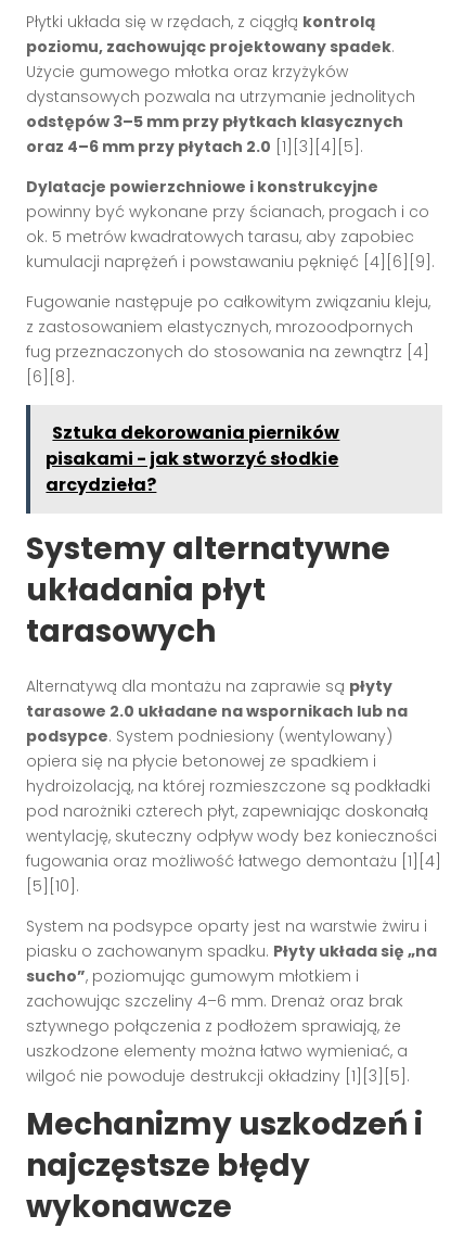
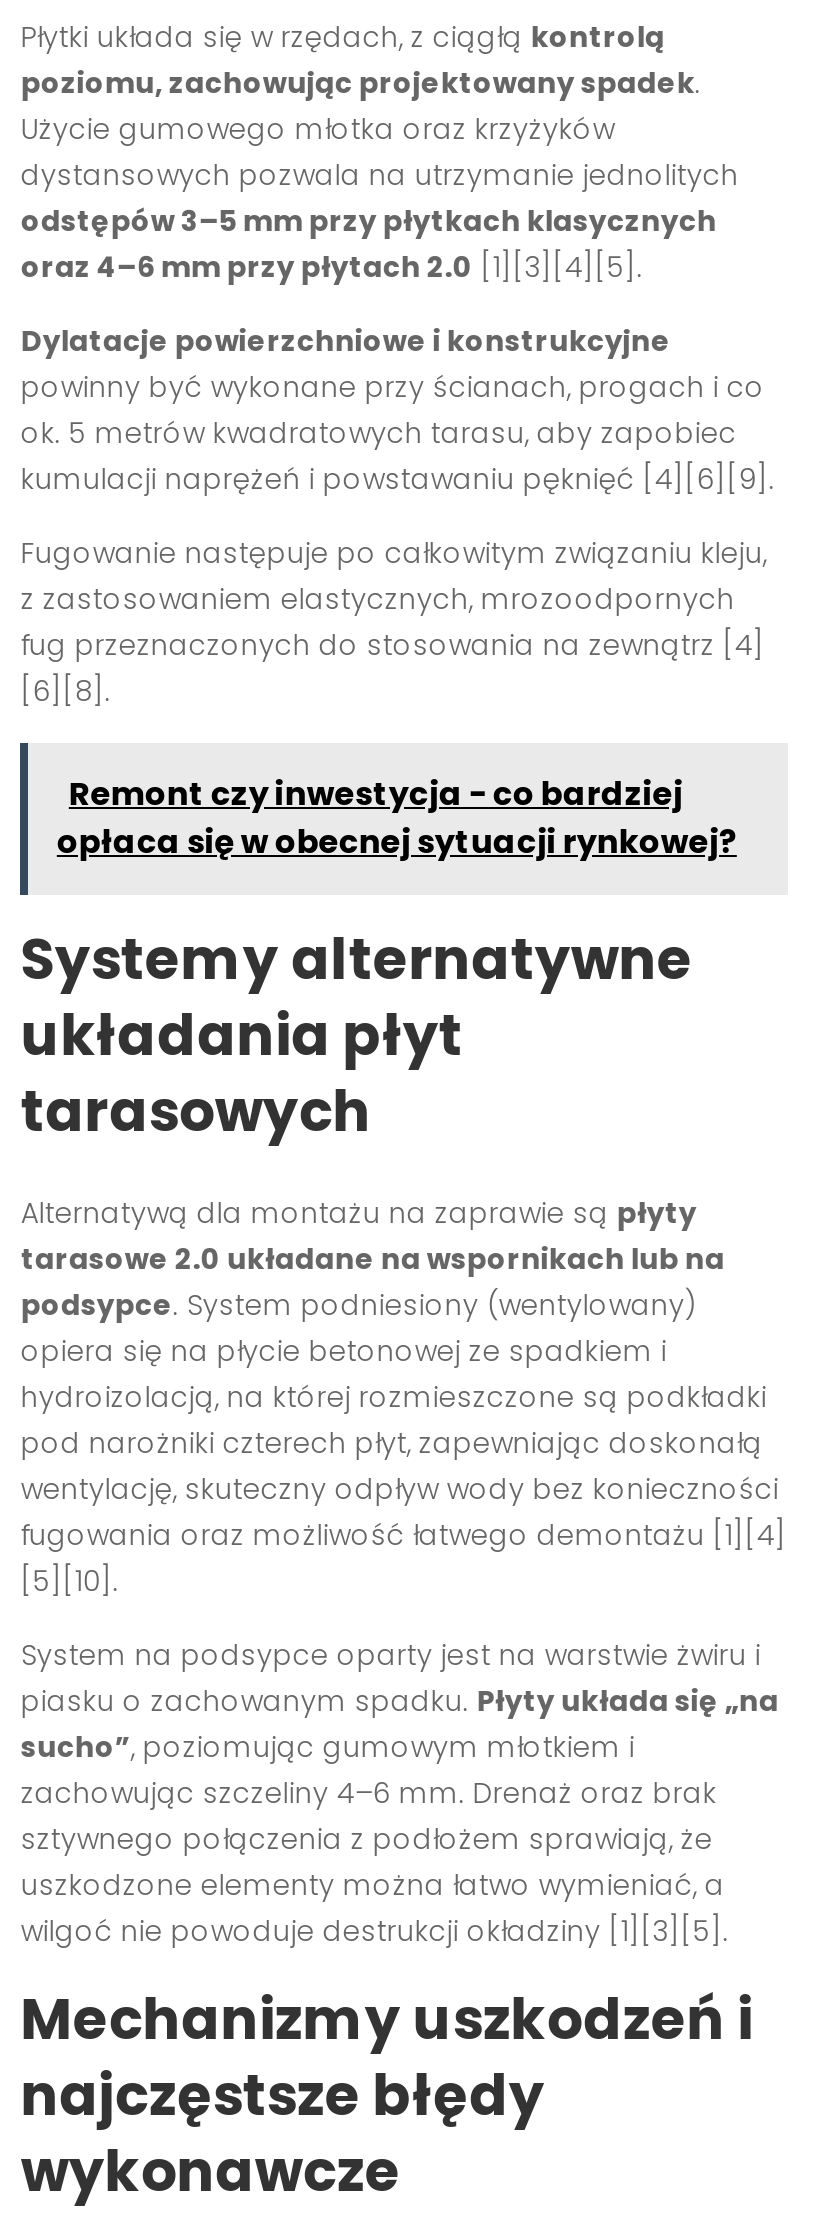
- Sztuka dekorowania pierników
- pisakami - jak stworzyć słodkie
- arcydzieła?
+ Remont czy inwestycja - co bardziej
+ opłaca się w obecnej sytuacji rynkowej?
